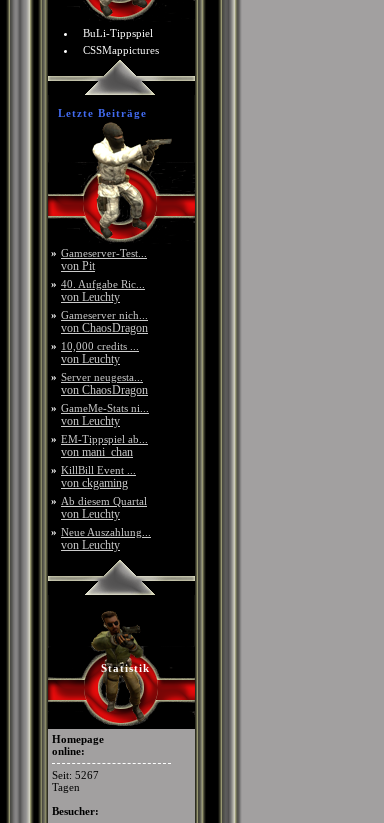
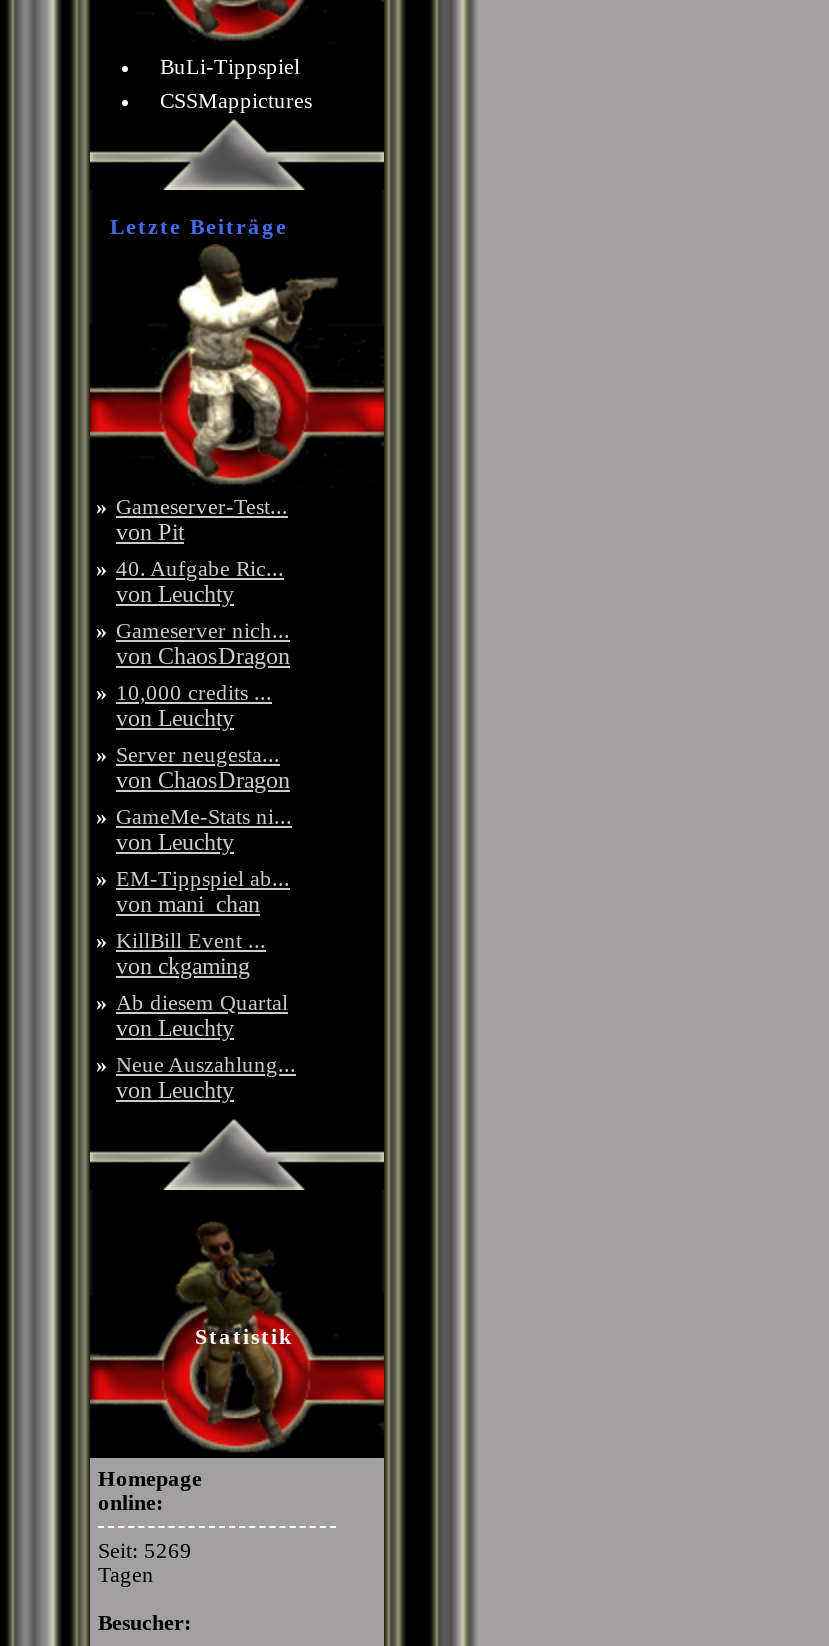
- Seit: 5267
+ Seit: 5269
